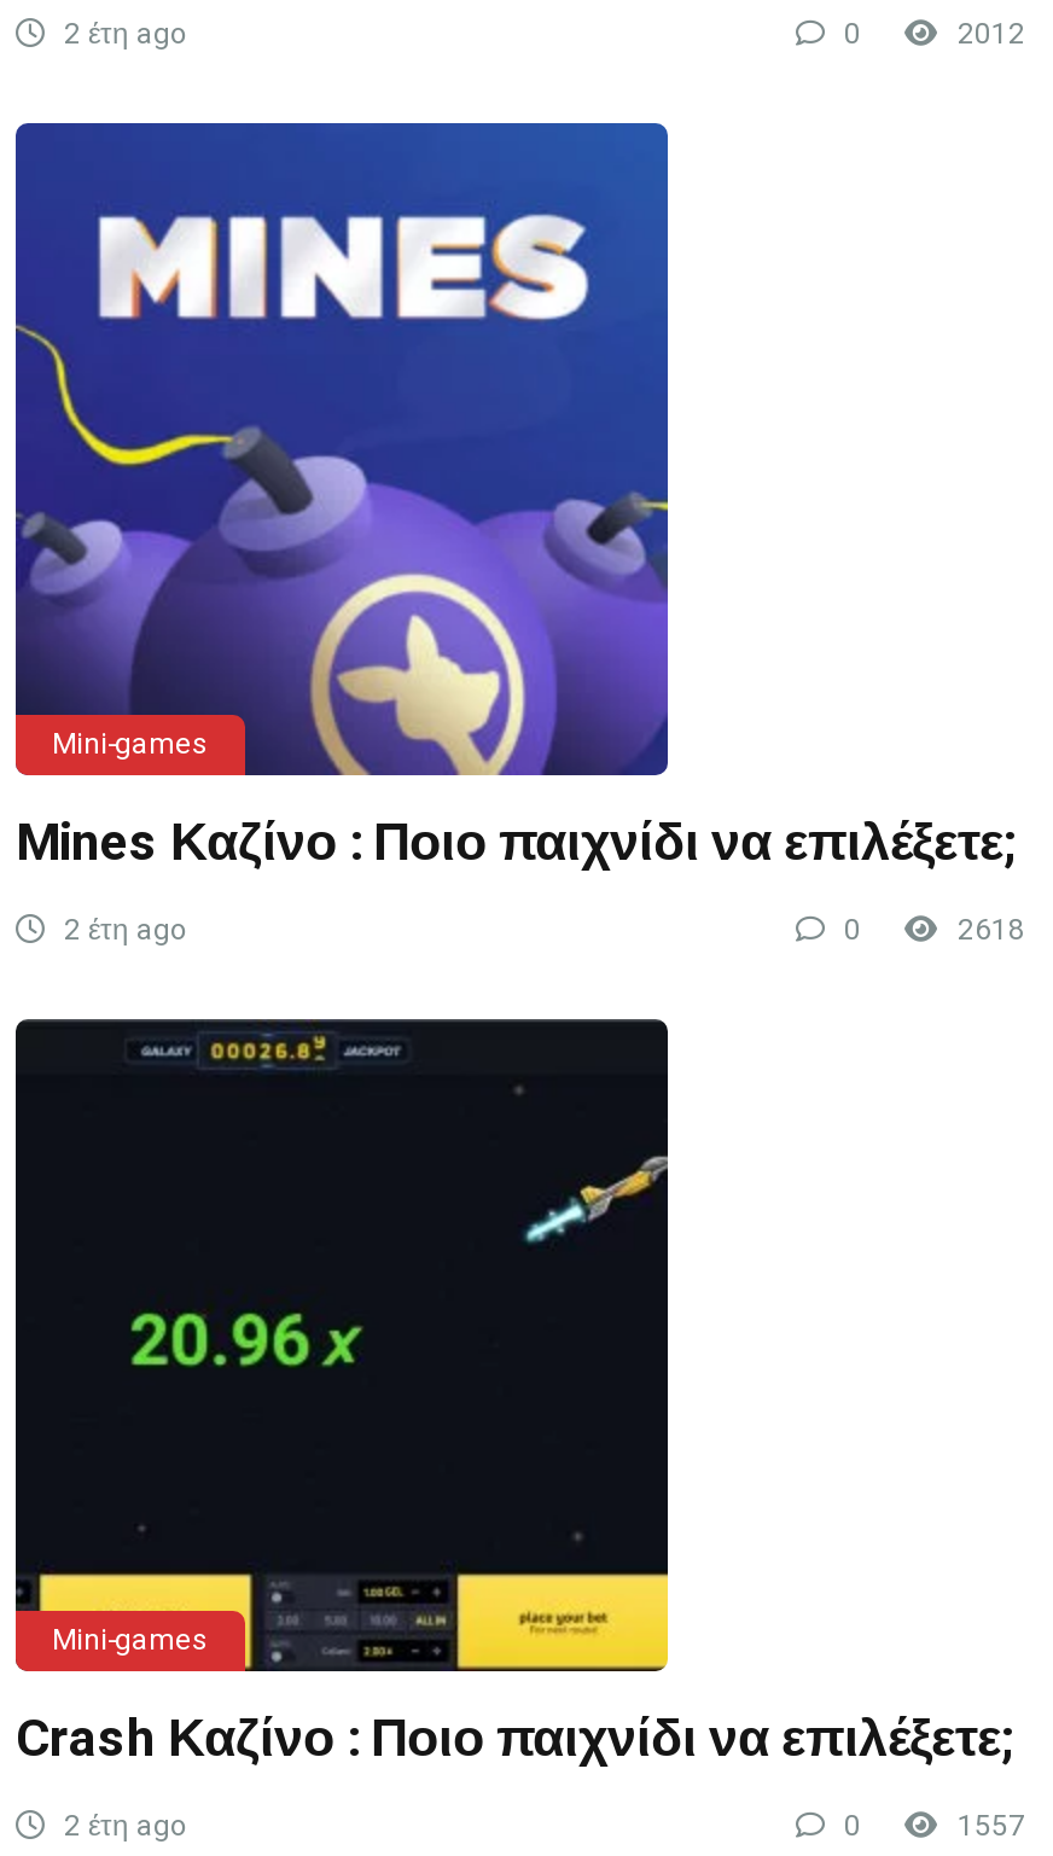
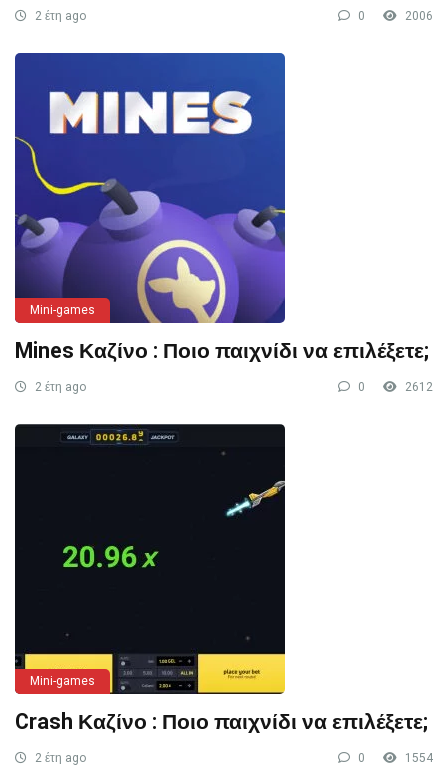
- 2012
+ 2006

- 2618
+ 2612

- 1557
+ 1554
